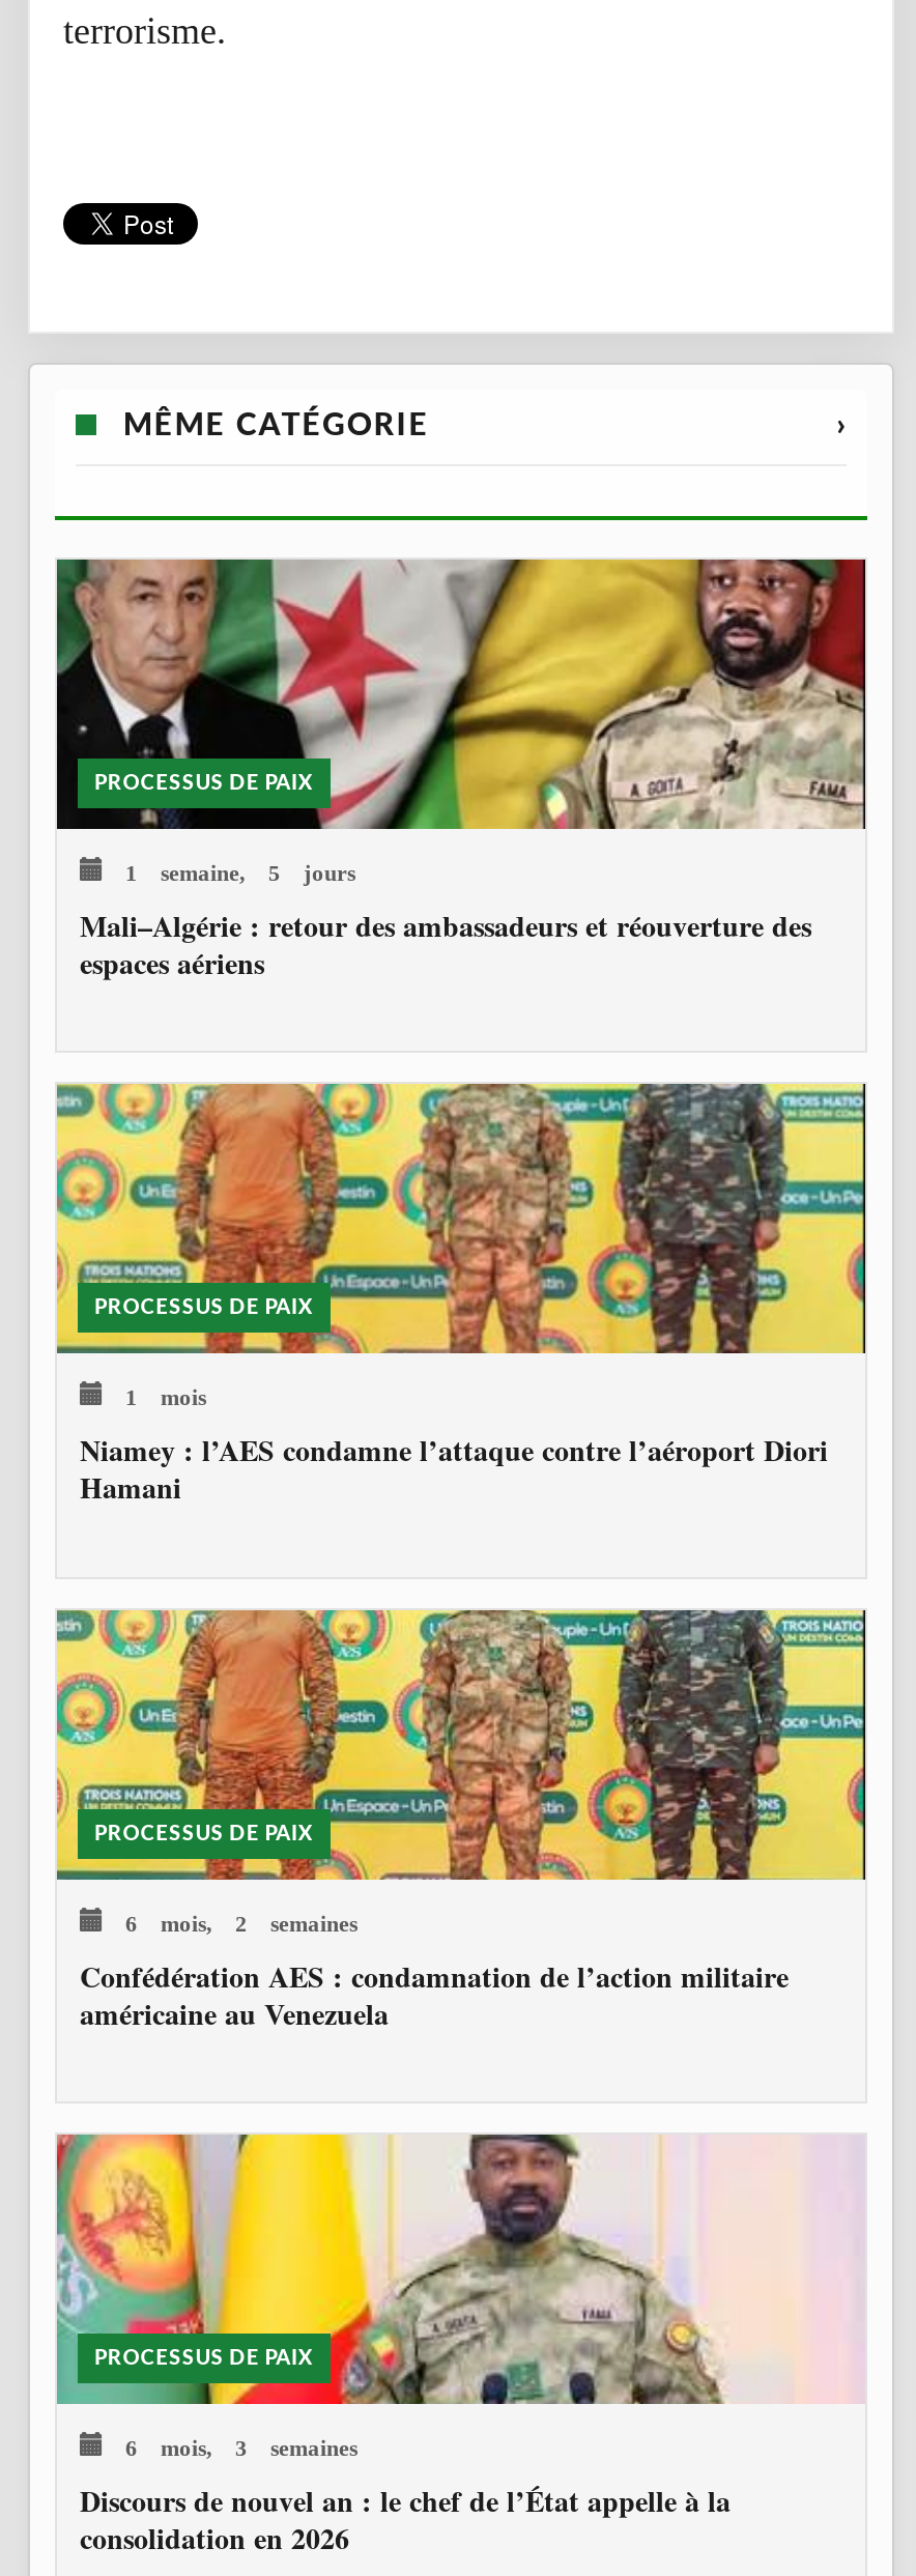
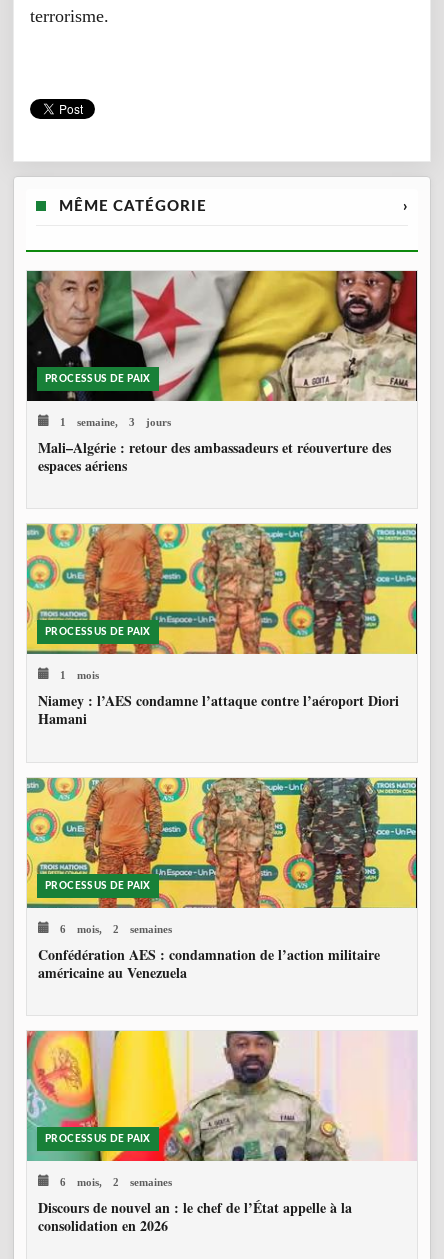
- 1 semaine, 5 jours
+ 1 semaine, 3 jours

- 6 mois, 3 semaines
+ 6 mois, 2 semaines
